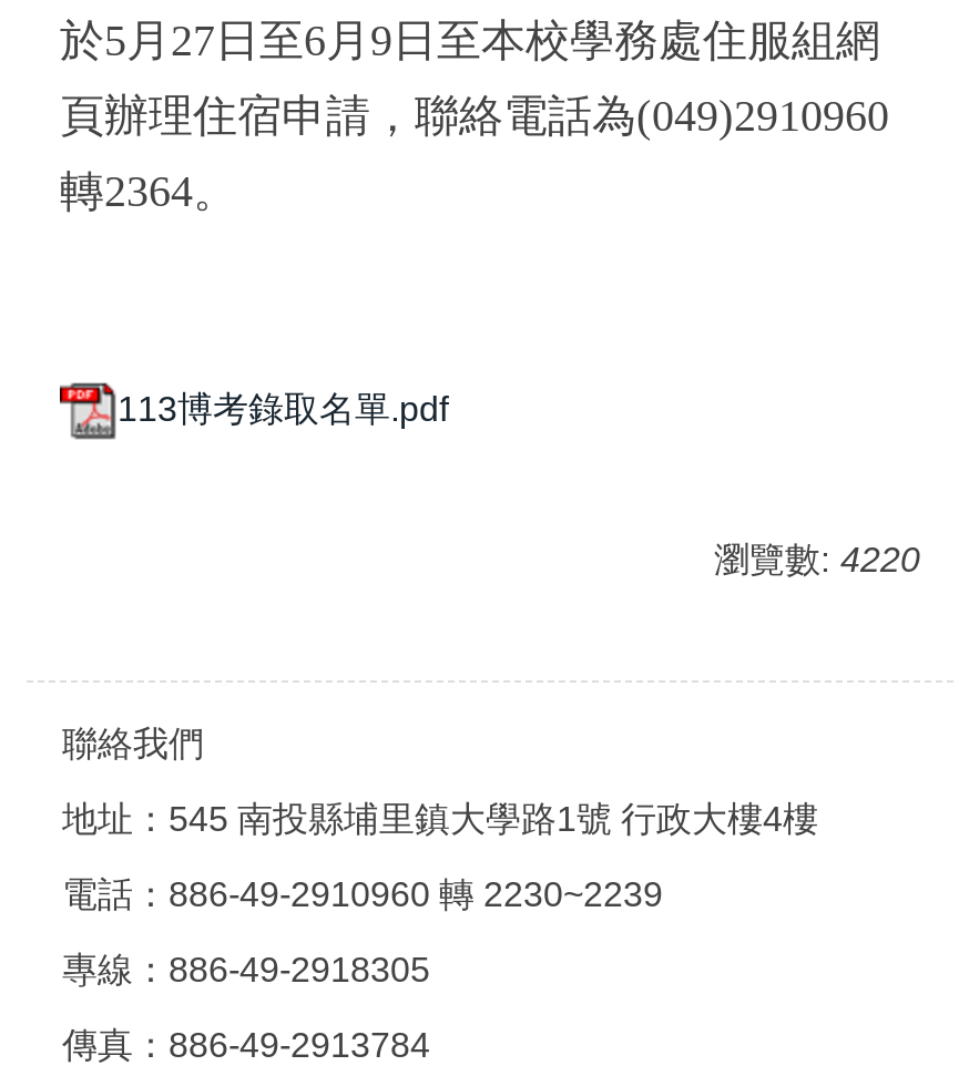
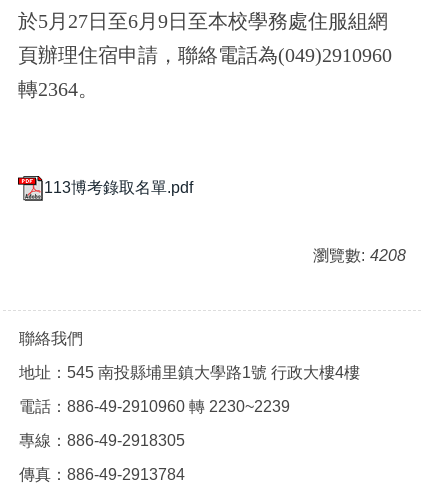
- 瀏覽數: 4220
+ 瀏覽數: 4208
